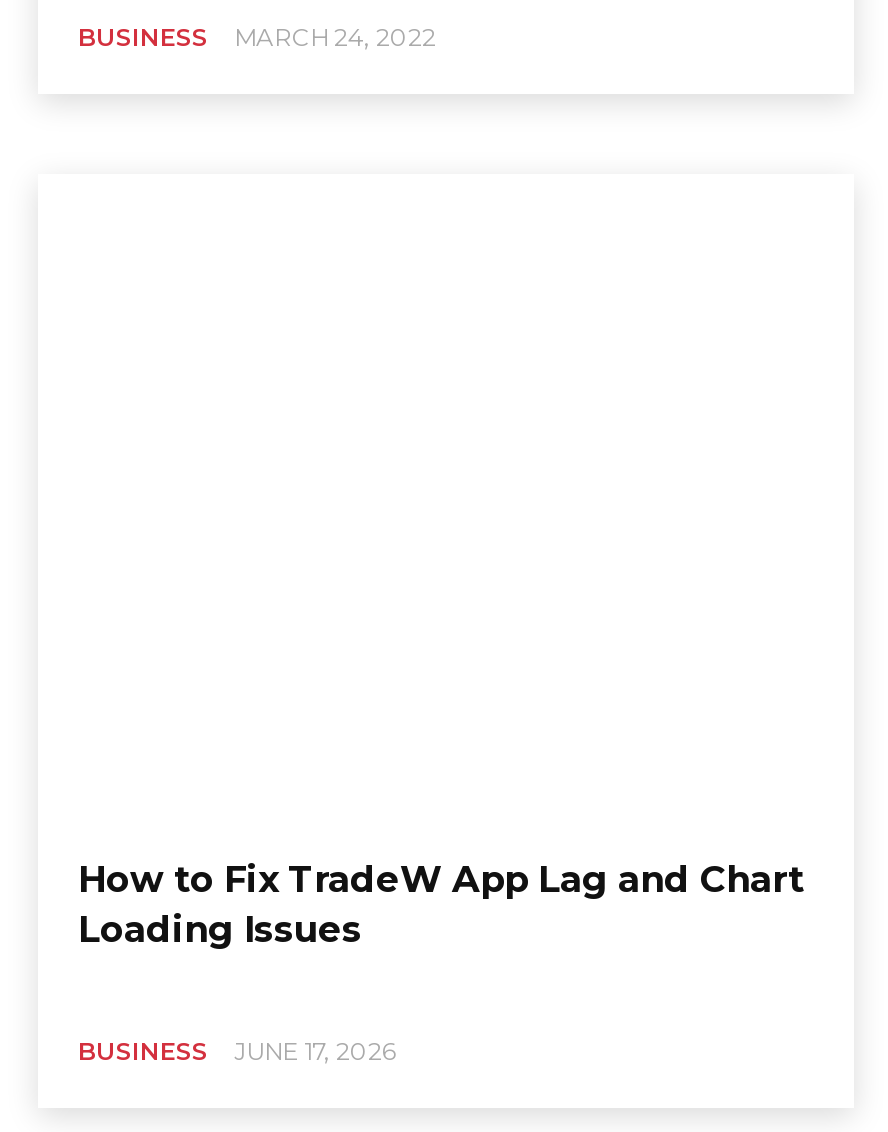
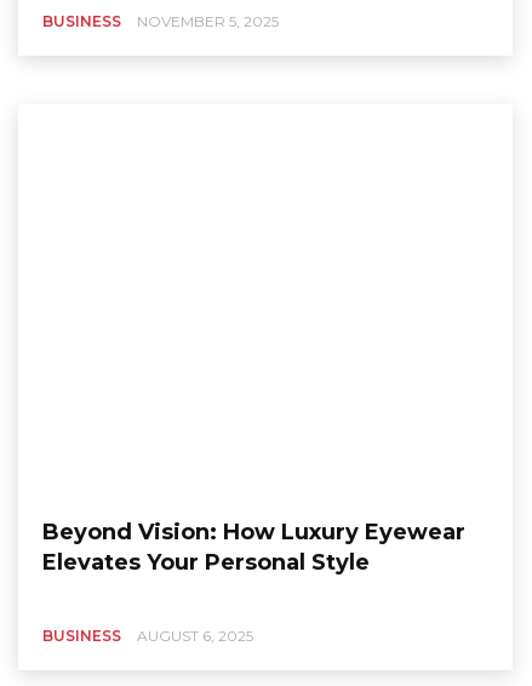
- BUSINESS MARCH 24, 2022
+ BUSINESS NOVEMBER 5, 2025

- How to Fix TradeW App Lag and Chart
- Loading Issues
+ Beyond Vision: How Luxury Eyewear
+ Elevates Your Personal Style

- BUSINESS JUNE 17, 2026
+ BUSINESS AUGUST 6, 2025
